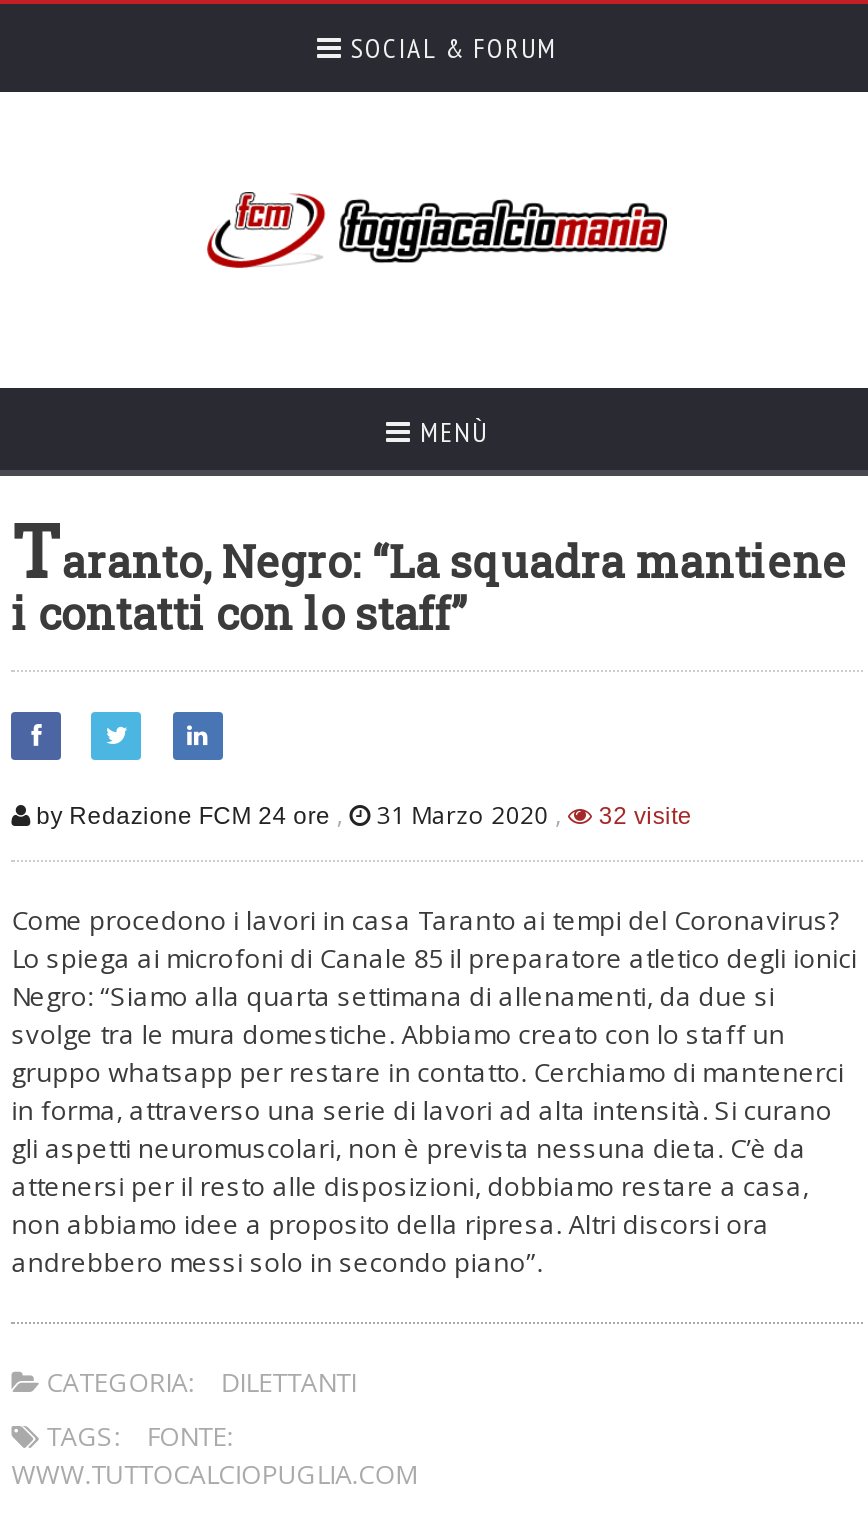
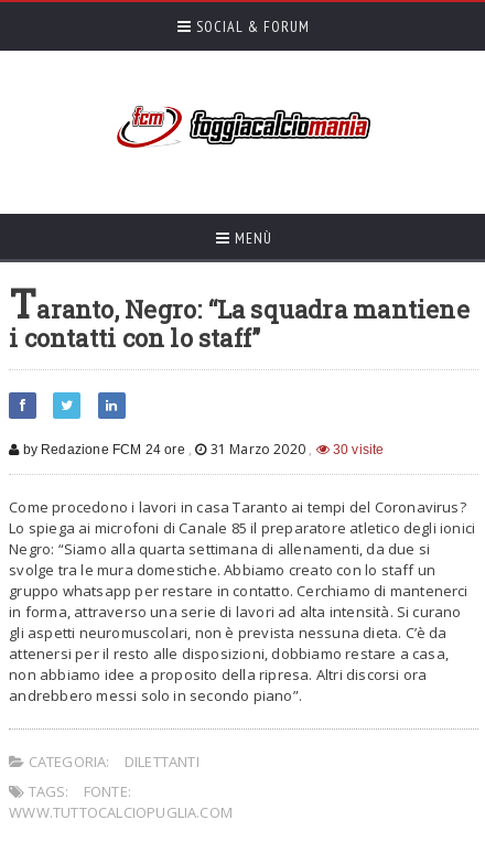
- by Redazione FCM 24 ore , 31 Marzo 2020, 32 visite
+ by Redazione FCM 24 ore , 31 Marzo 2020, 30 visite
